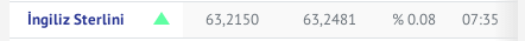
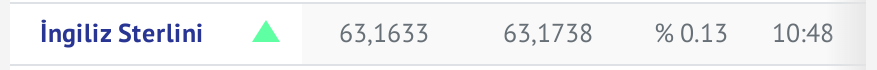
- 63,2150
+ 63,1633

- 63,2481
+ 63,1738

- % 0.08
+ % 0.13

- 07:35
+ 10:48
